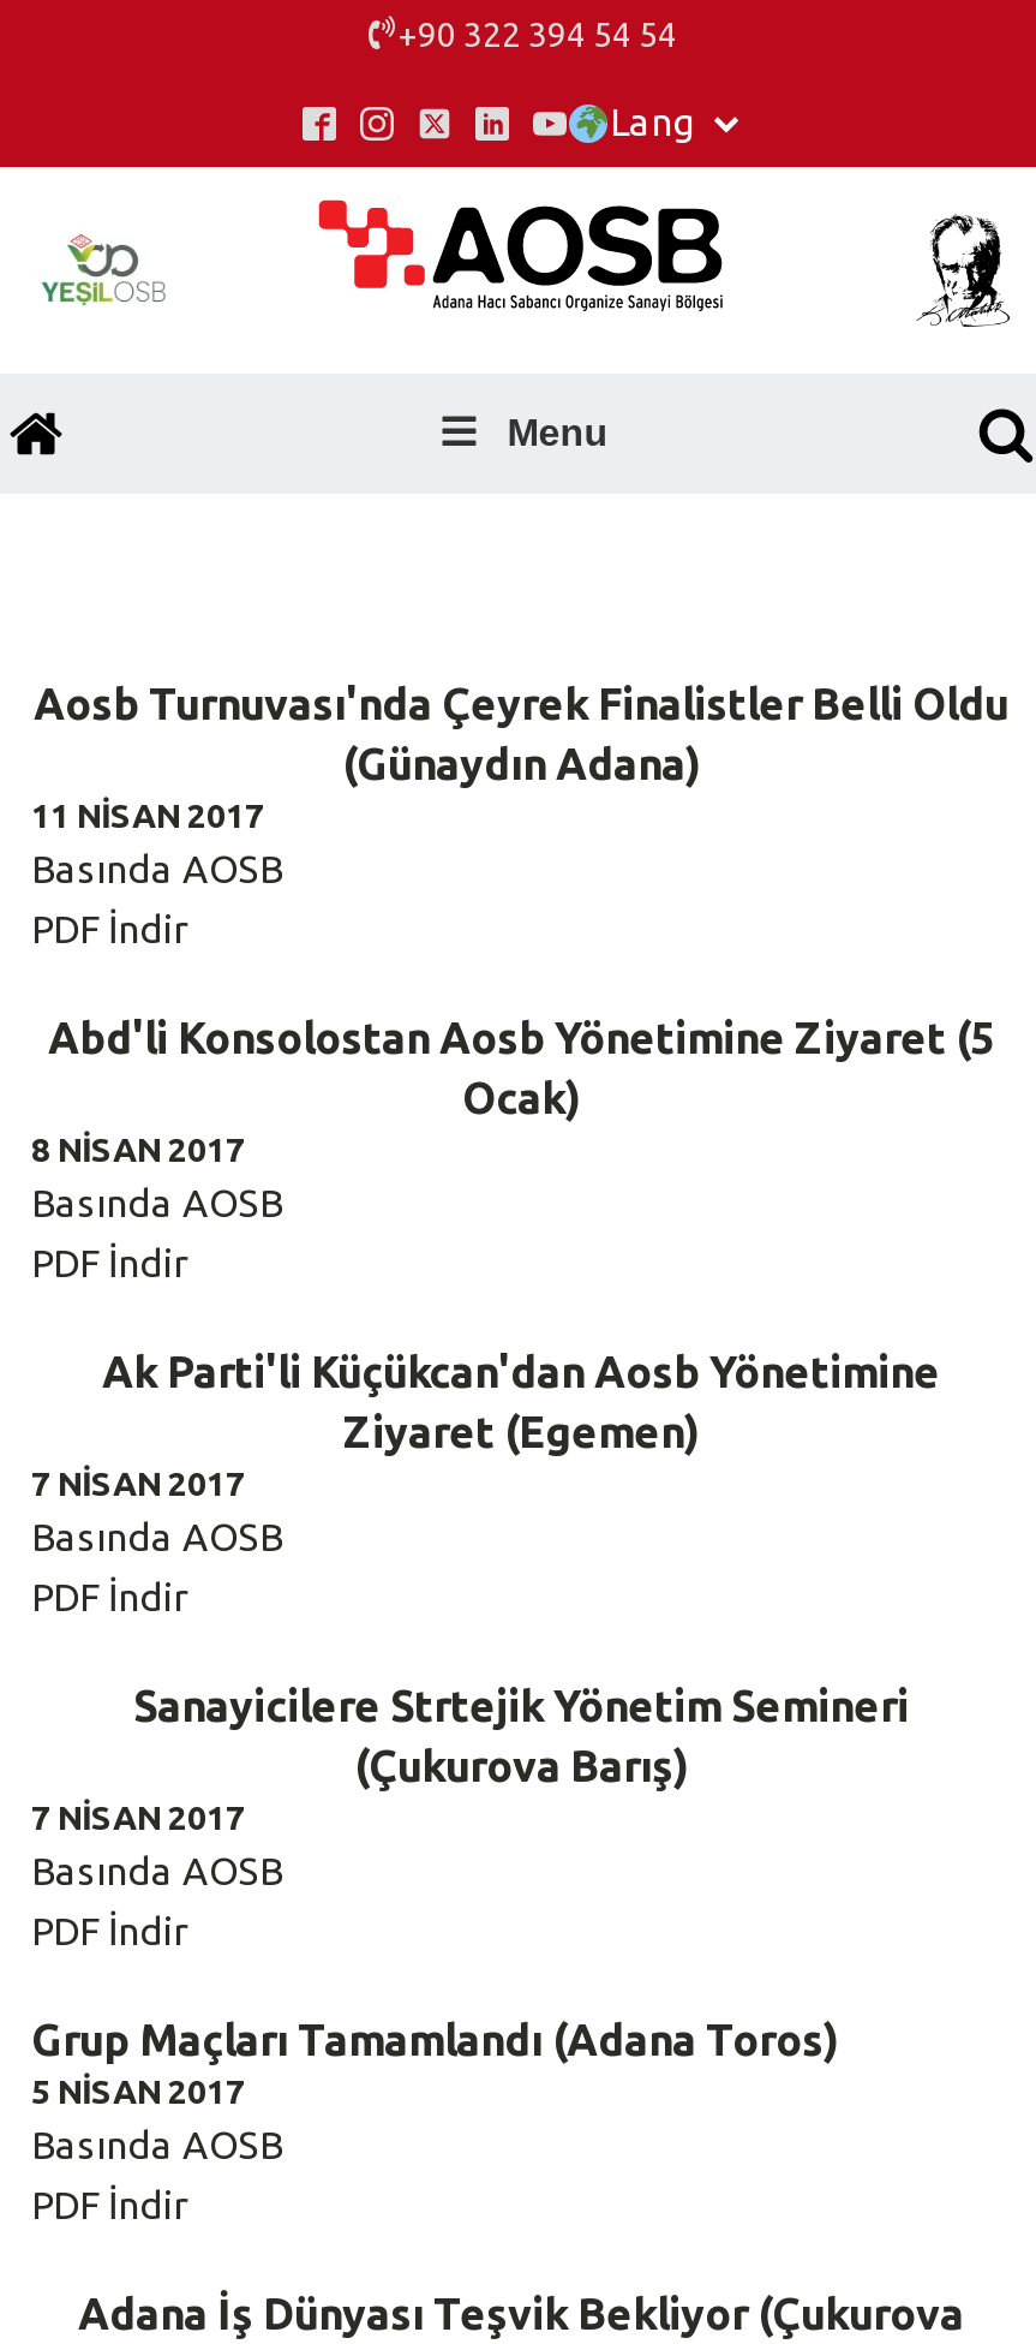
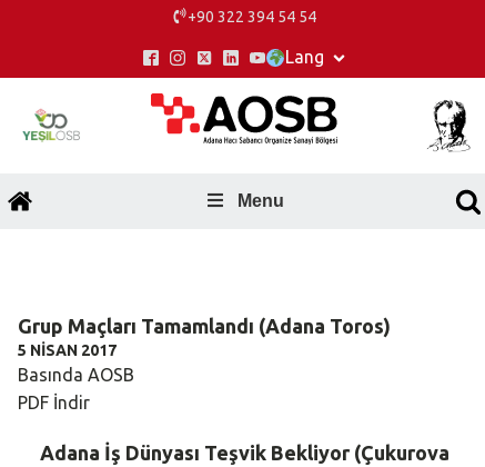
- Aosb Turnuvası'nda Çeyrek Finalistler Belli Oldu
- (Günaydın Adana)
- 11 NISAN 2017
- Basında AOSB
- PDF İndir
- Abd'li Konsolostan Aosb Yönetimine Ziyaret (5
- Ocak)
- 8 NISAN 2017
- Basında AOSB
- PDF İndir
- Ak Parti'li Küçükcan'dan Aosb Yönetimine
- Ziyaret (Egemen)
- 7 NISAN 2017
- Basında AOSB
- PDF İndir
- Sanayicilere Strtejik Yönetim Semineri
- (Çukurova Barış)
- 7 NISAN 2017
- Basında AOSB
- PDF İndir
